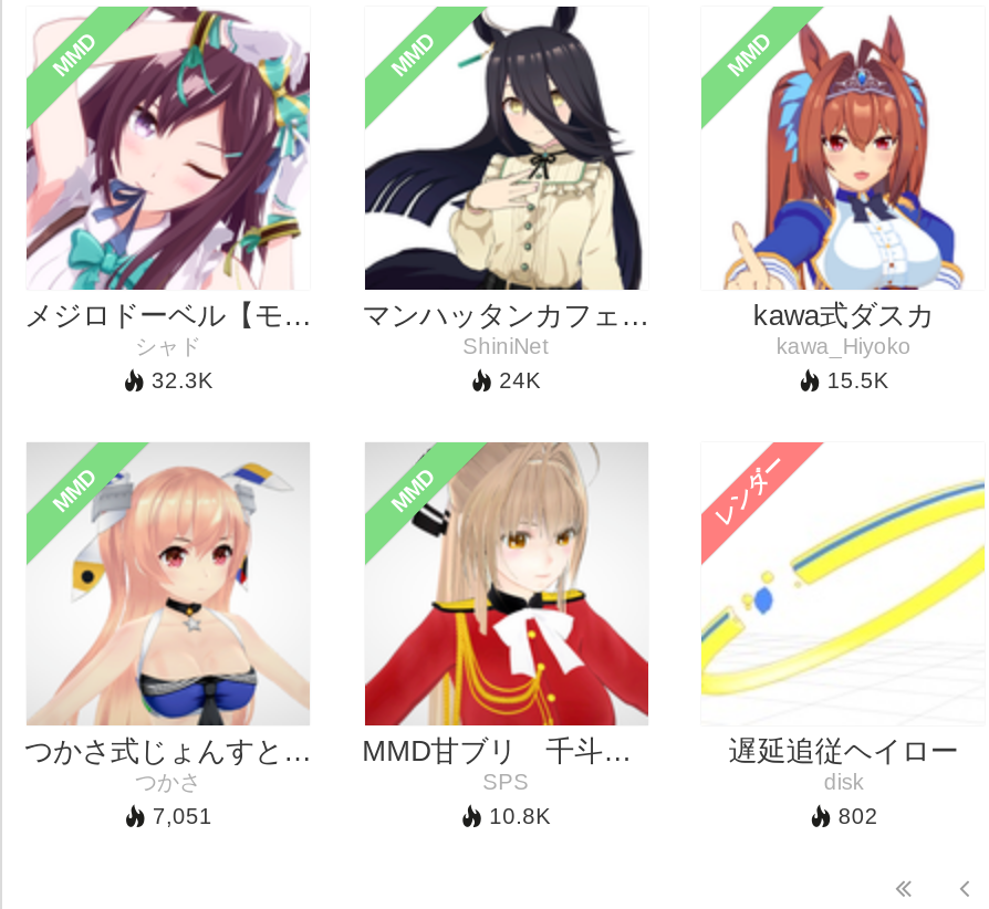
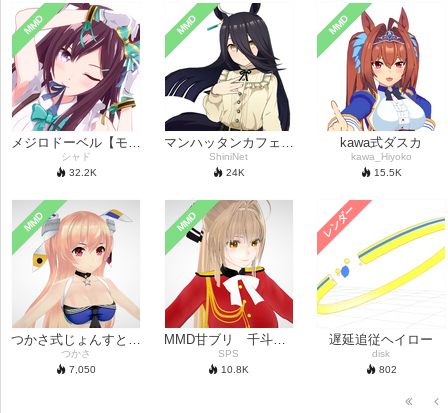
- 32.3K
+ 32.2K

- 7,051
+ 7,050
